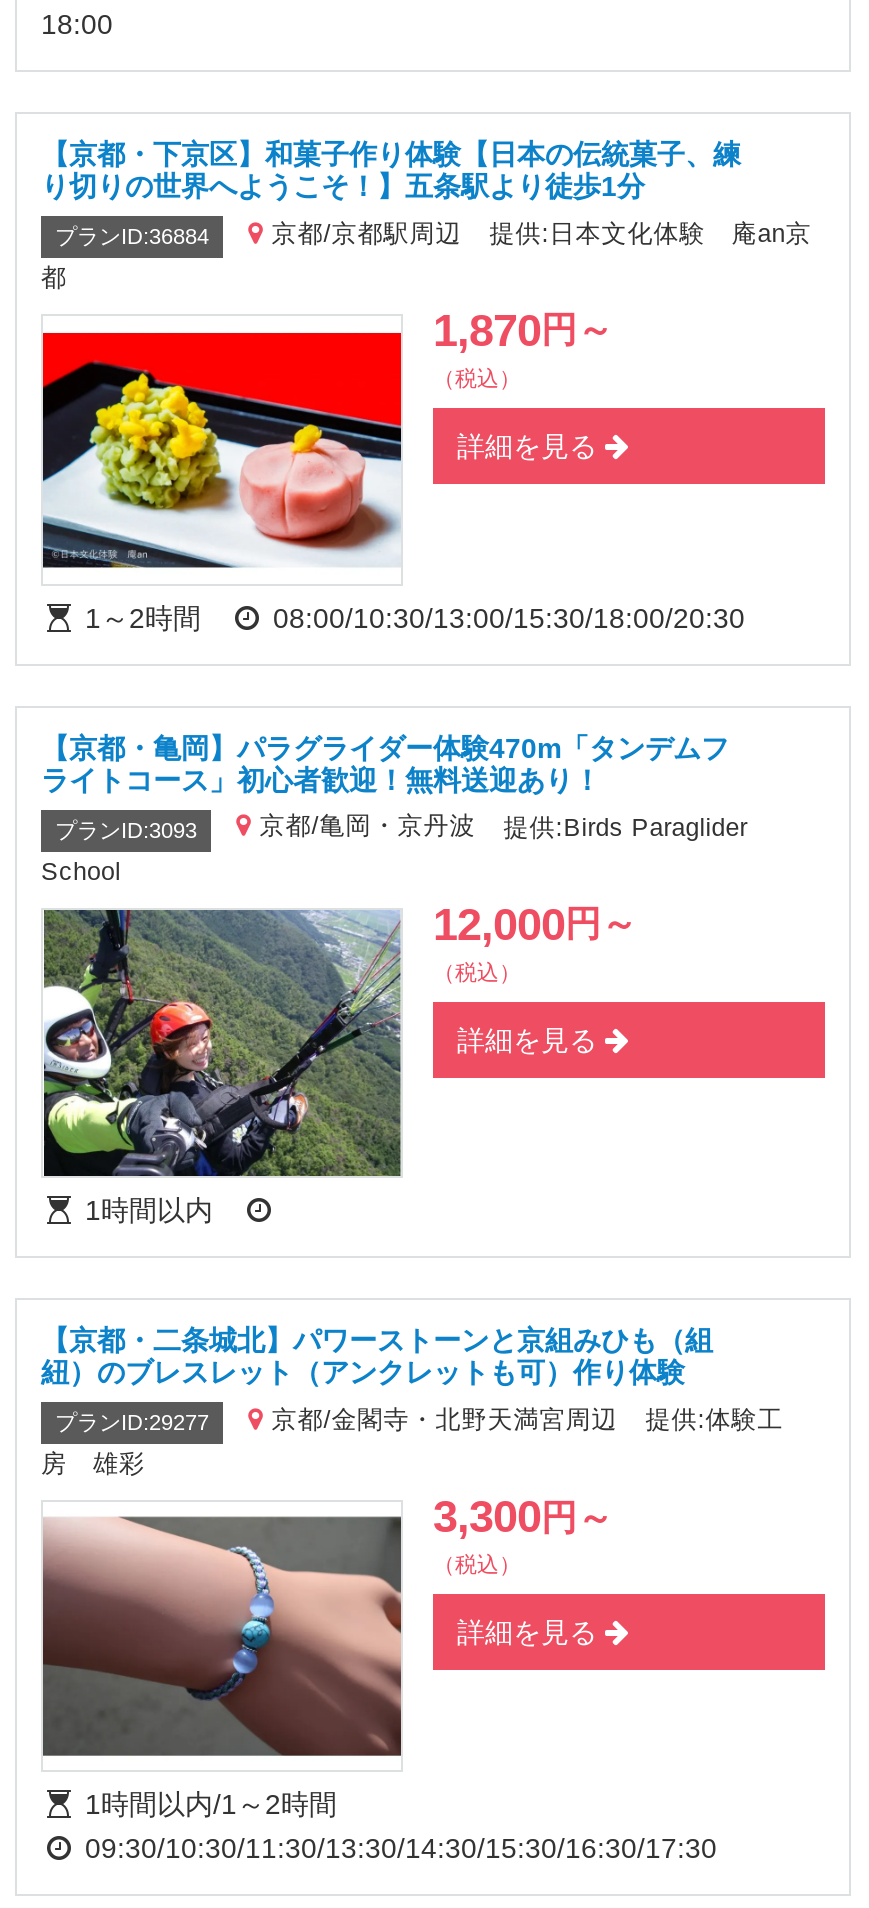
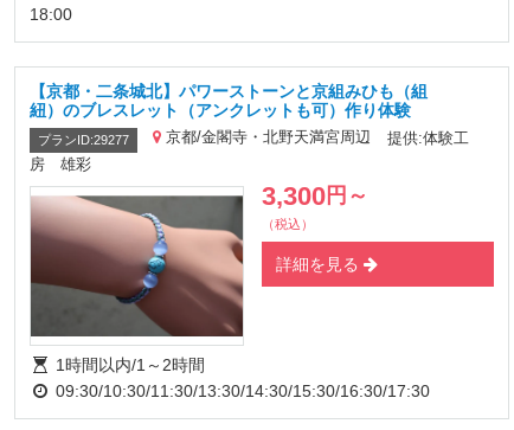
- [image]
- 【京都・下京区】和菓子作り体験【日本の伝統菓子、練
- り切りの世界へようこそ！】五条駅より徒歩1分
- プランID:36884
- 京都/京都駅周辺
- 提供:日本文化体験 庵an京
- 都
- 1,870円～
- （税込）
- 詳細を見る

- 1～2時間
- 08:00/10:30/13:00/15:30/18:00/20:30

- [image]
- 【京都・亀岡】パラグライダー体験470m「タンデムフ
- ライトコース」初心者歓迎！無料送迎あり！
- プランID:3093
- 京都/亀岡・京丹波
- 提供:Birds Paraglider
- School
- 12,000円～
- （税込）
- 詳細を見る

- 1時間以内
